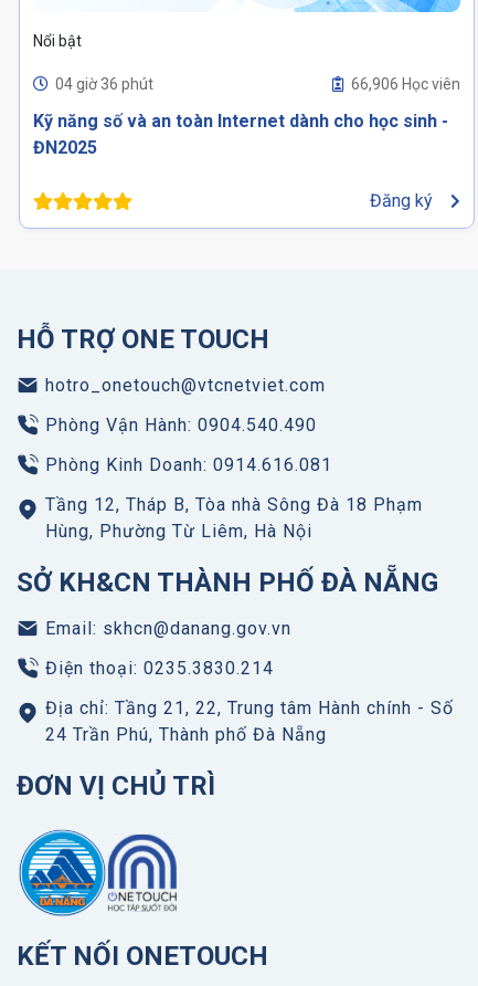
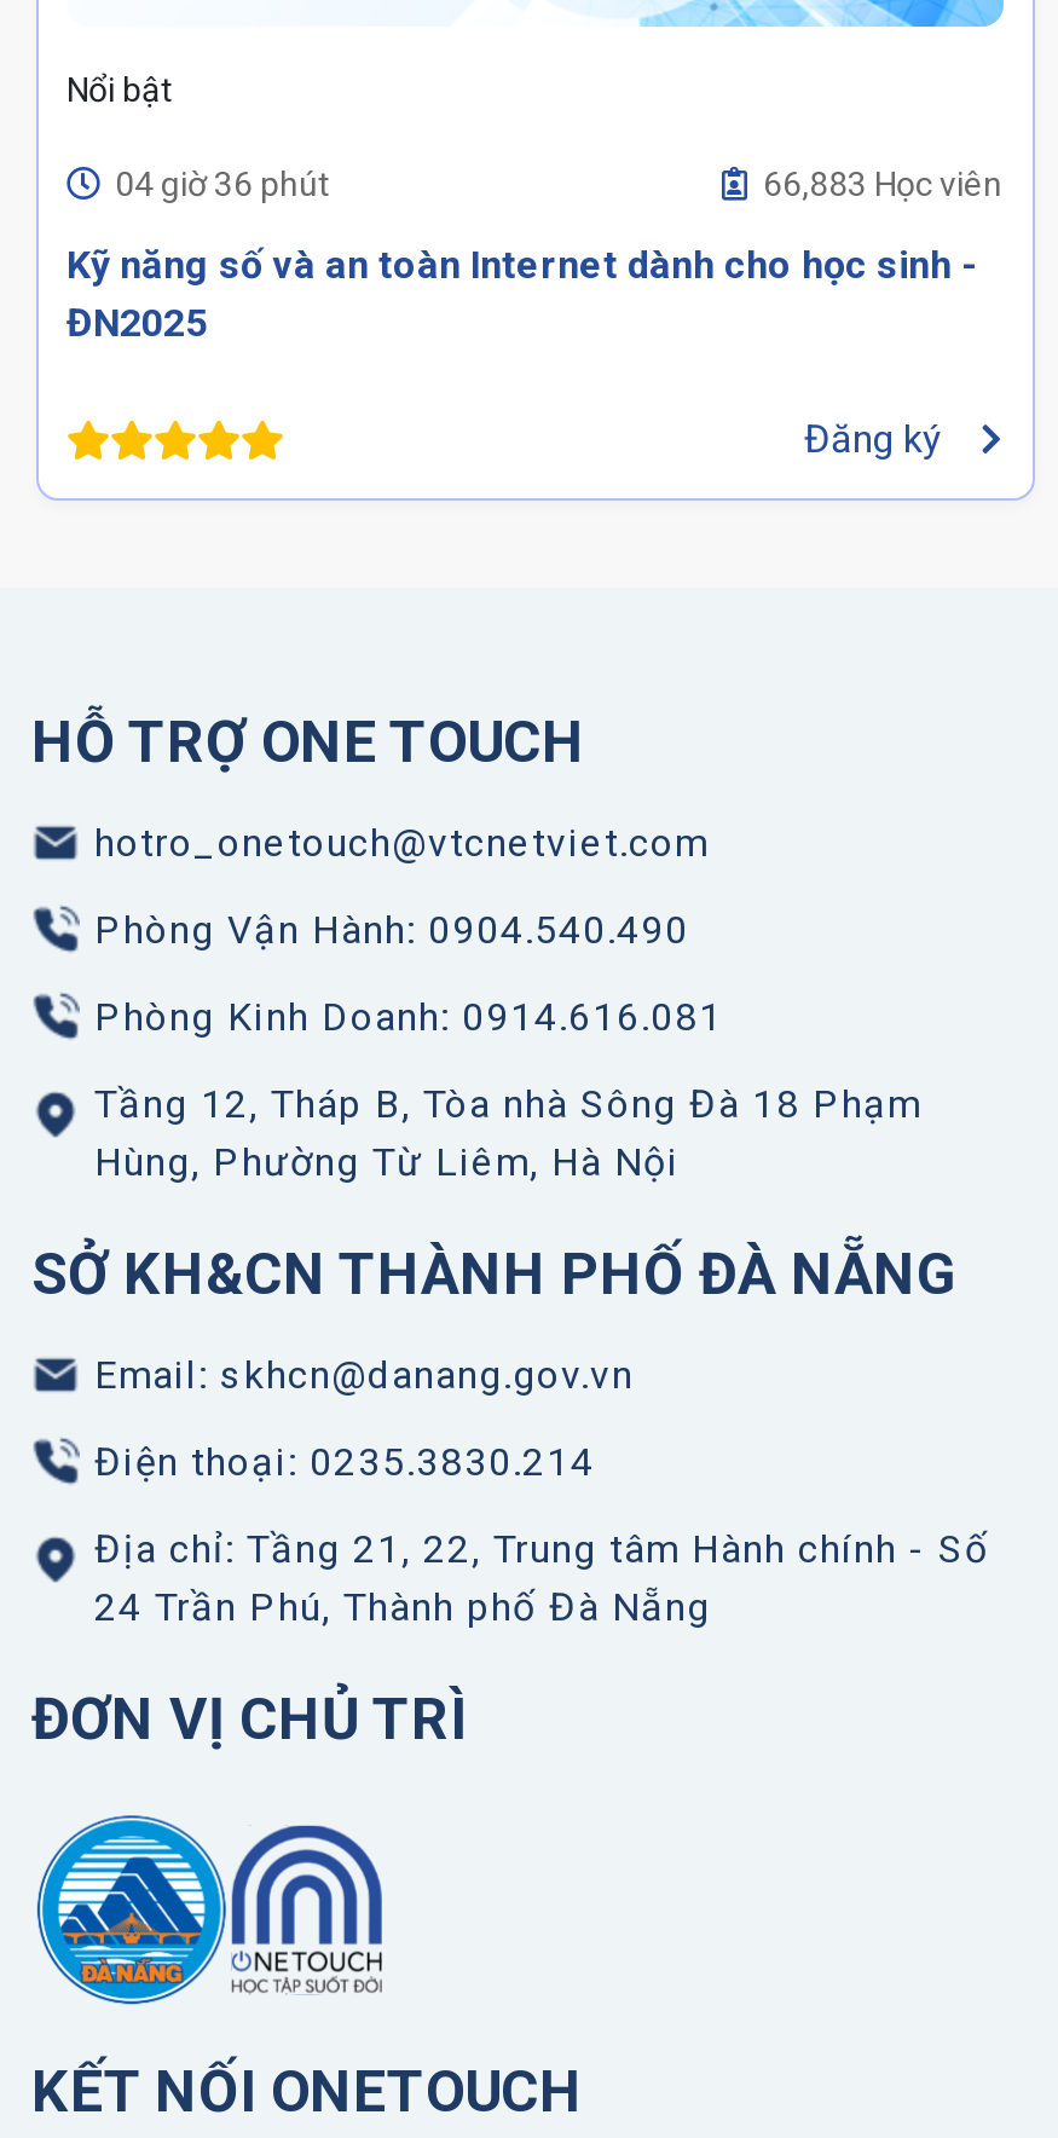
- 66,906 Học viên
+ 66,883 Học viên
